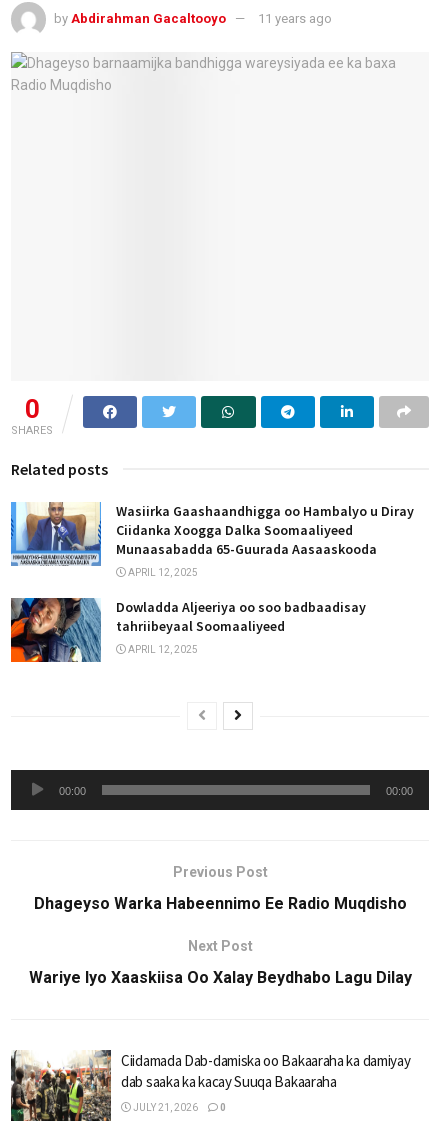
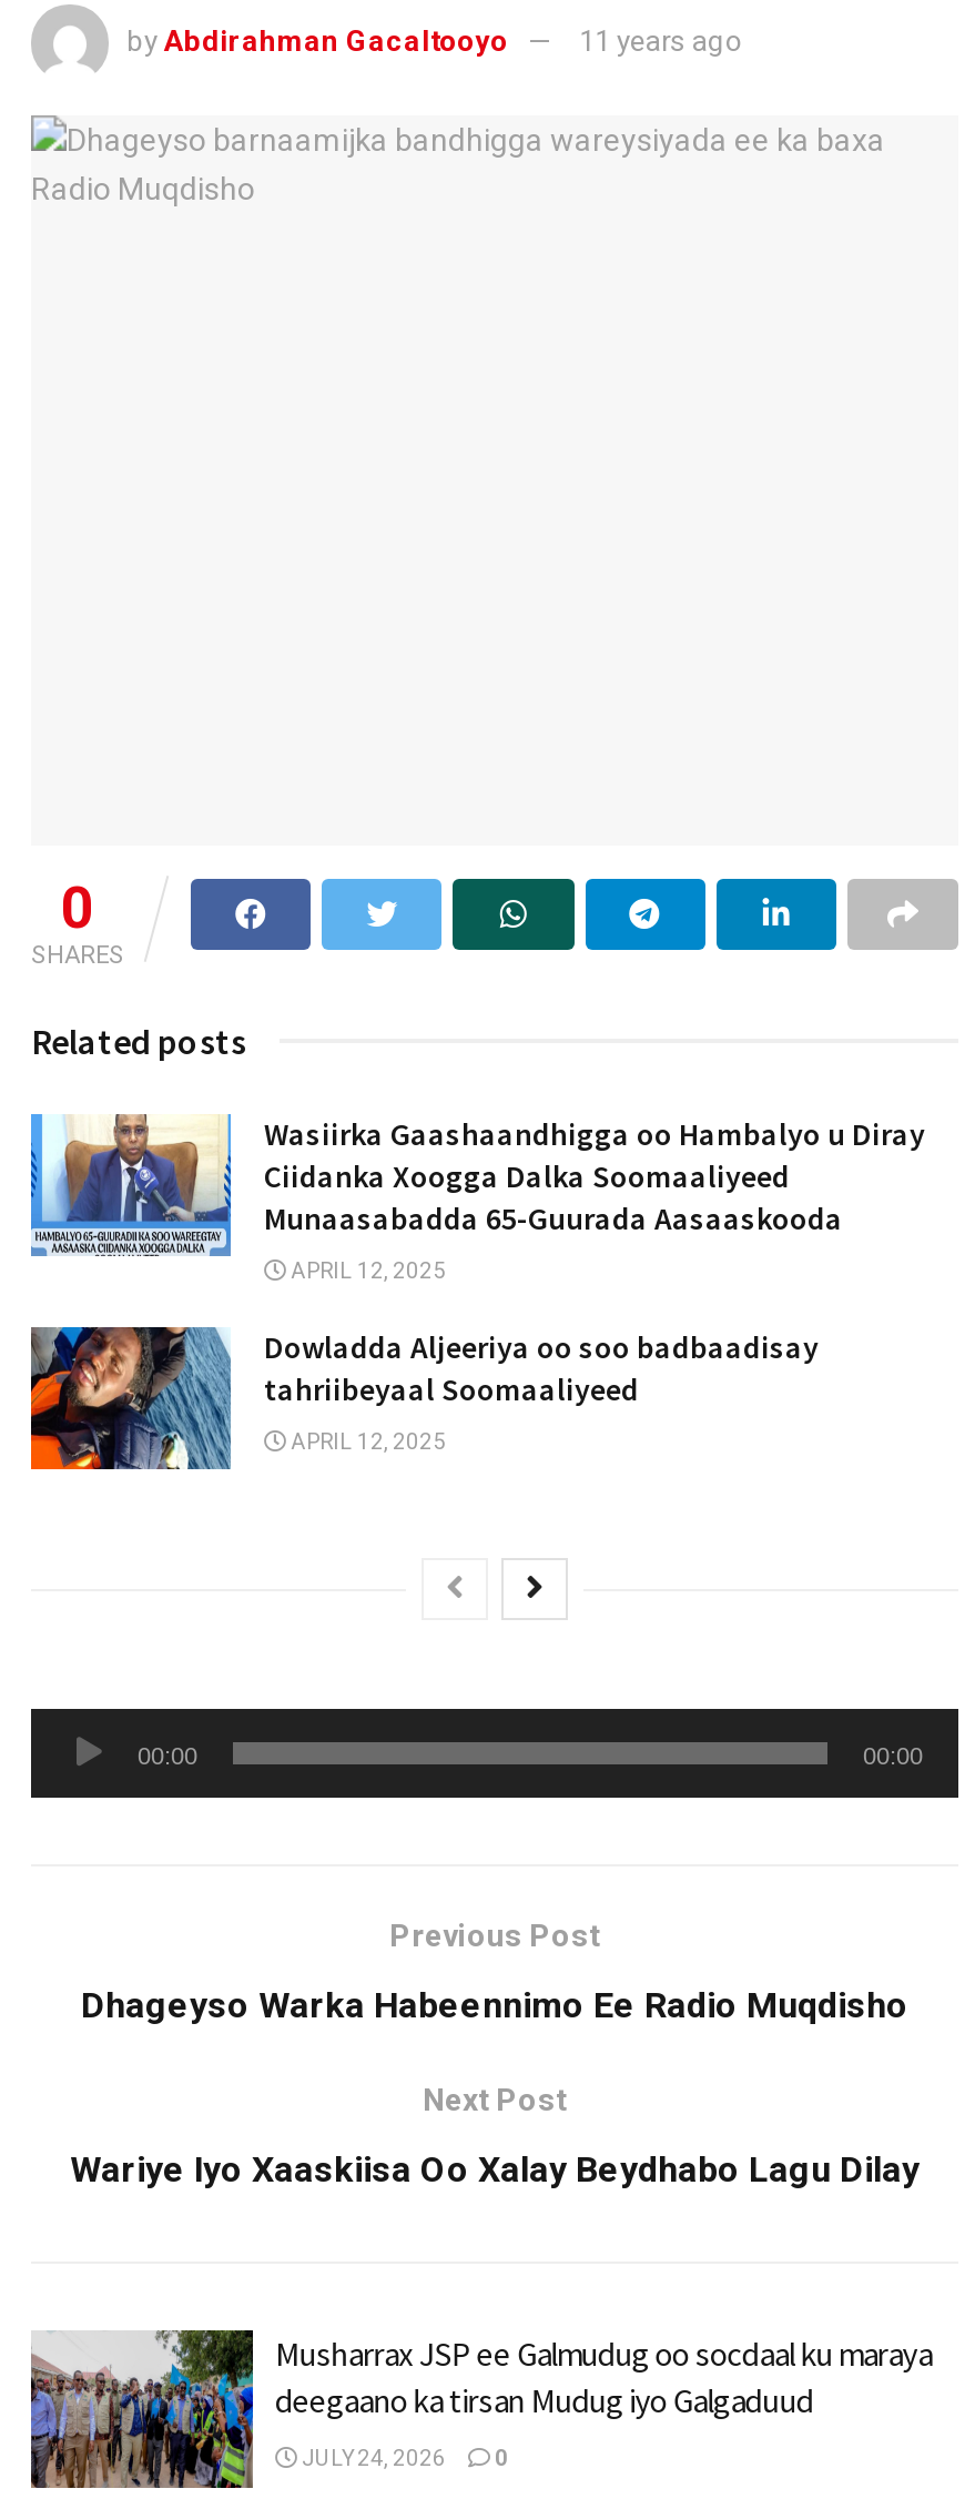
- [image]
- Ciidamada Dab-damiska oo Bakaaraha ka damiyay
- dab saaka ka kacay Suuqa Bakaaraha
+ [image]
+ Musharrax JSP ee Galmudug oo socdaal ku maraya
+ deegaano ka tirsan Mudug iyo Galgaduud

- JULY 21, 2026 0
+ JULY 24, 2026 0
